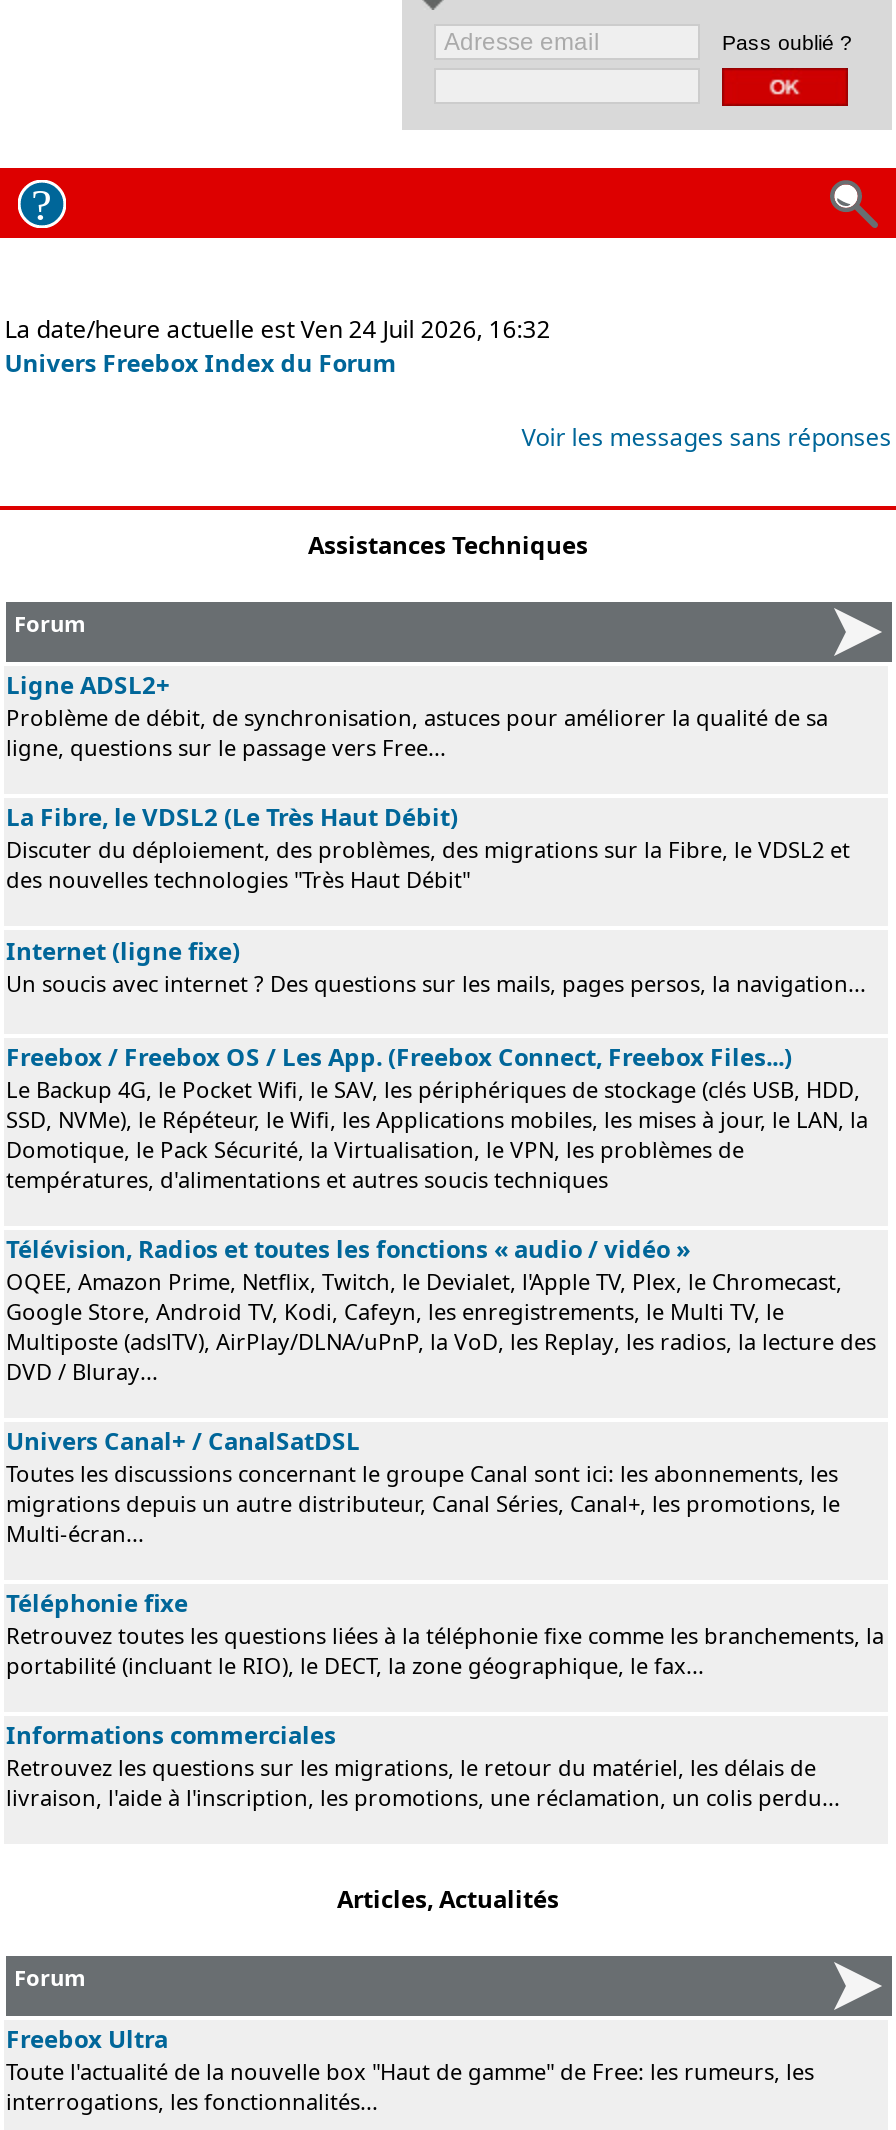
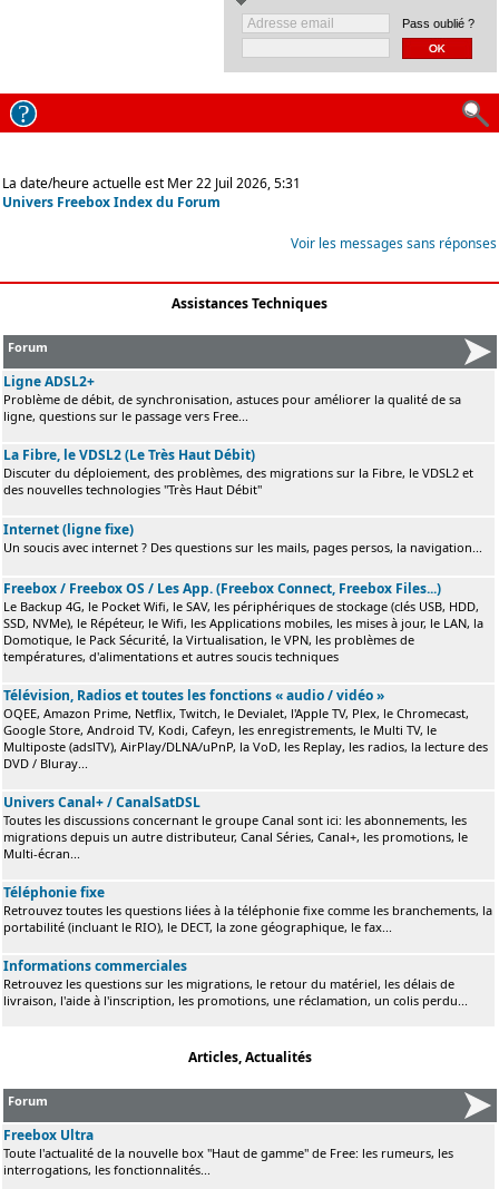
- La date/heure actuelle est Ven 24 Juil 2026, 16:32
+ La date/heure actuelle est Mer 22 Juil 2026, 5:31
